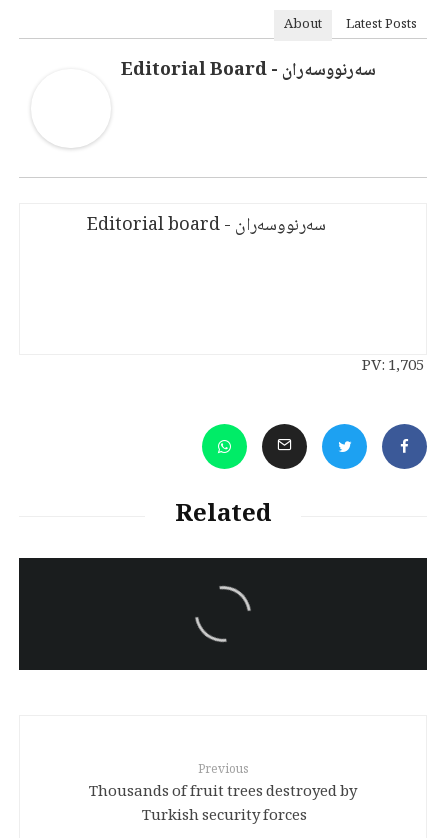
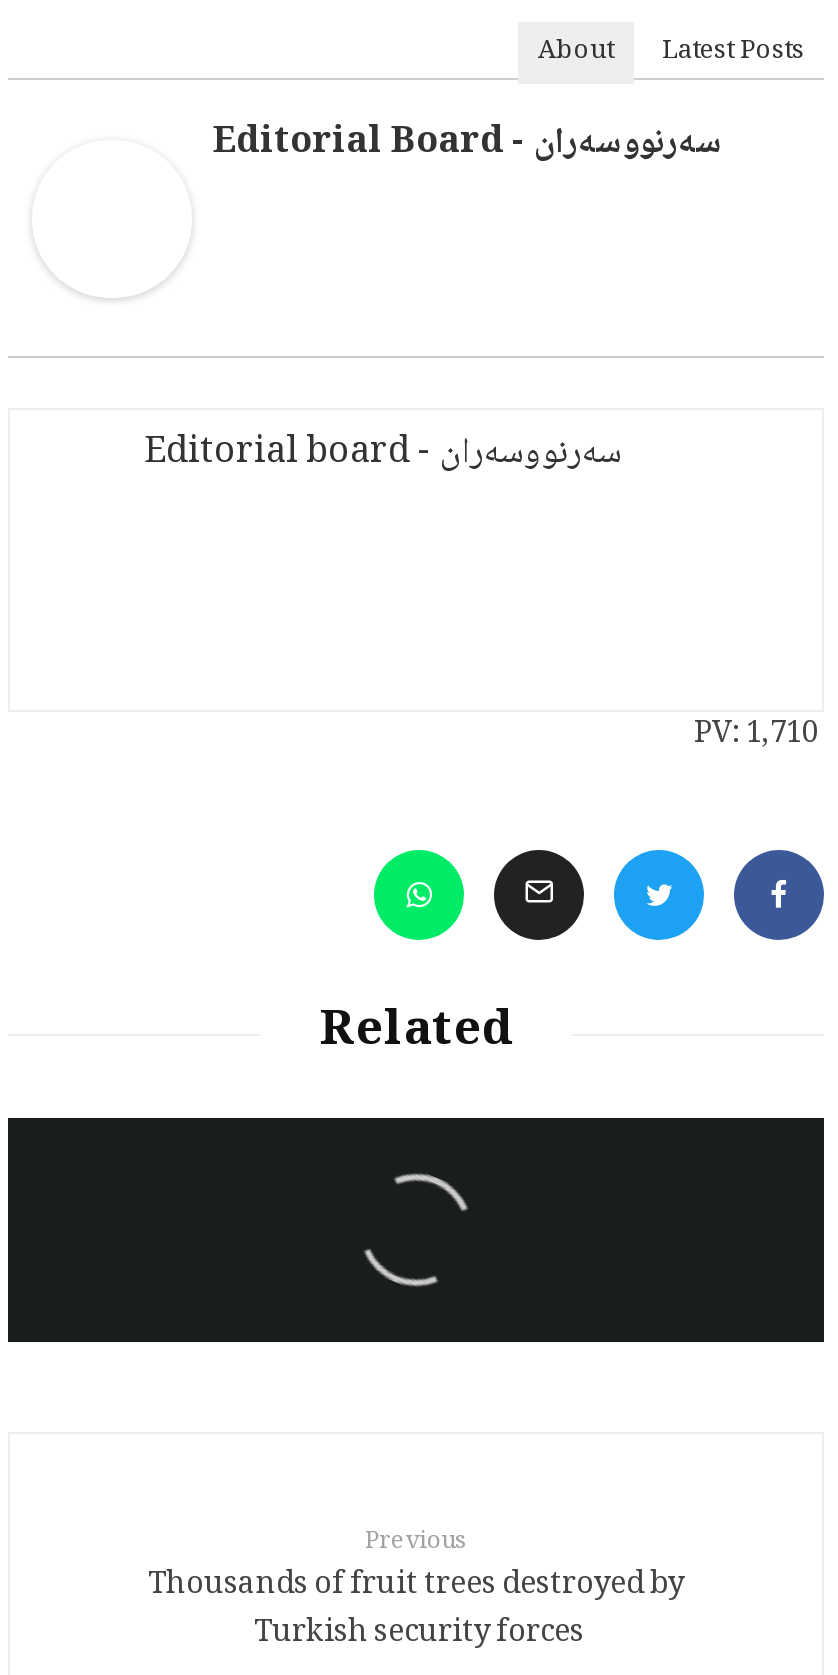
- PV: 1,705
+ PV: 1,710
